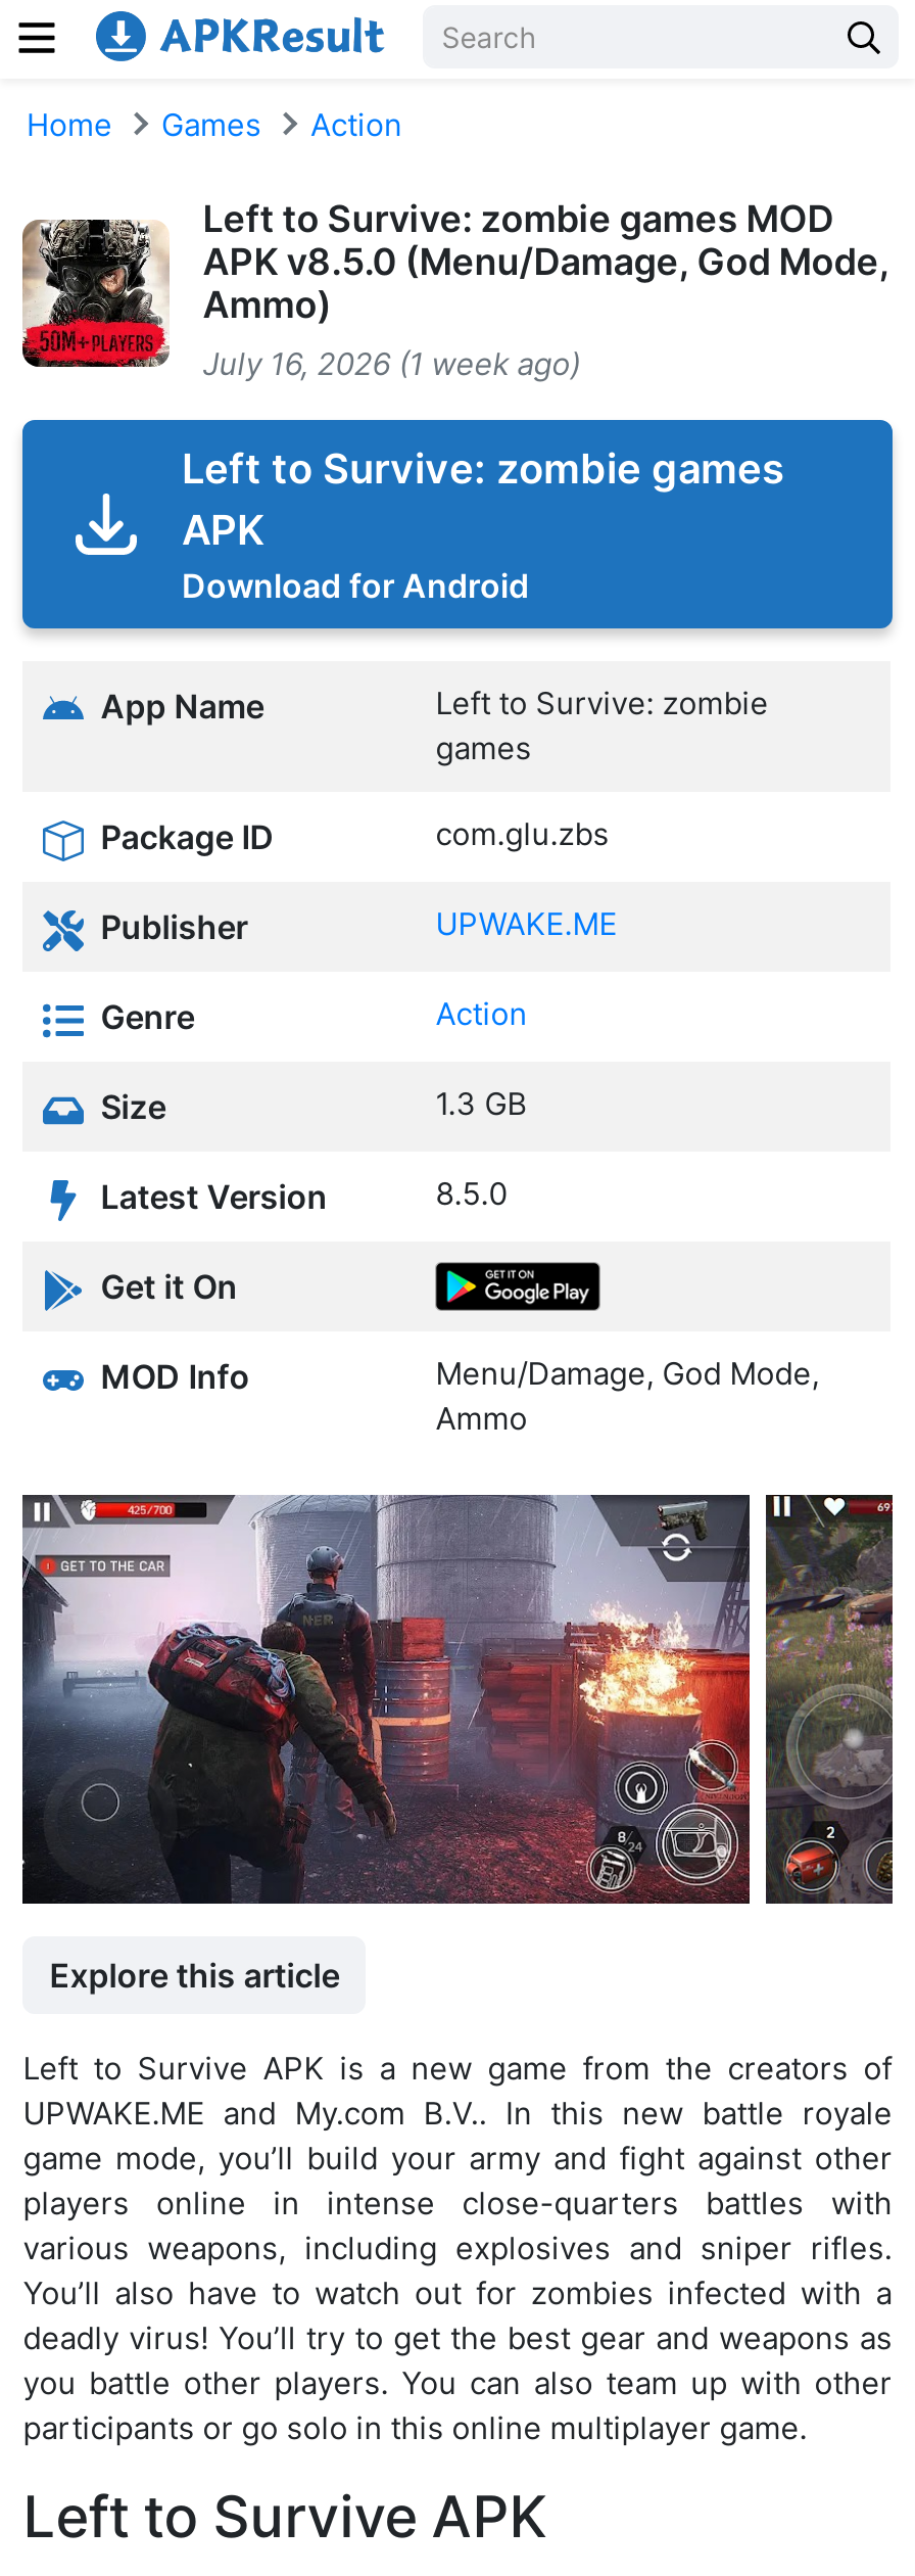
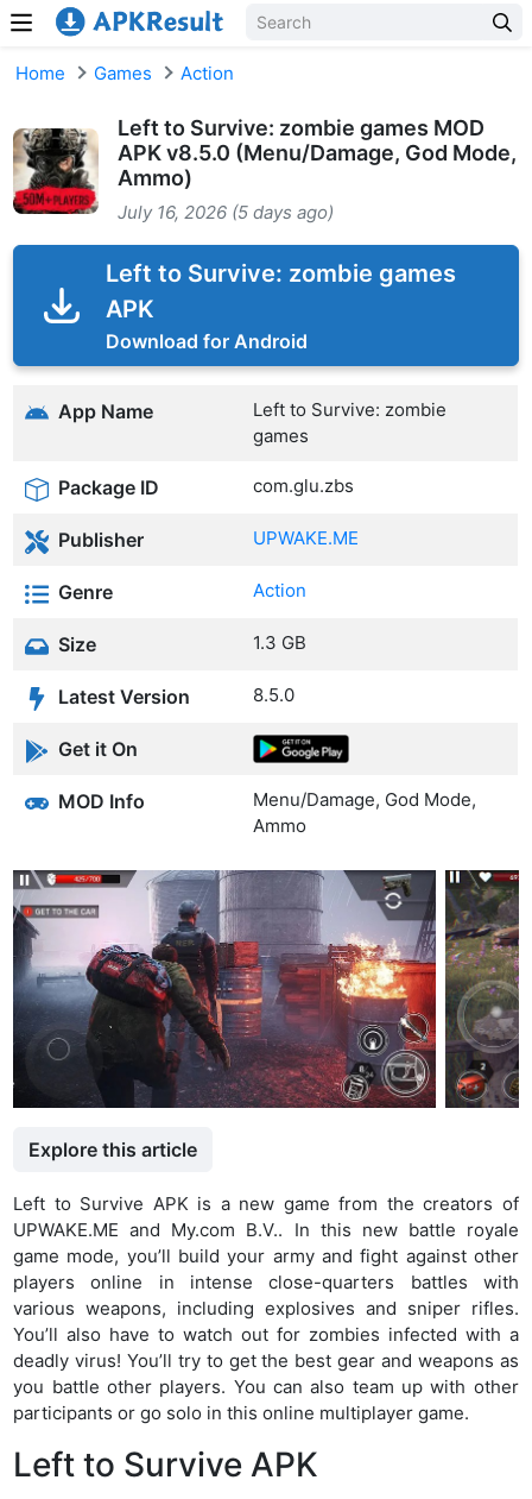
- July 16, 2026 (1 week ago)
+ July 16, 2026 (5 days ago)
